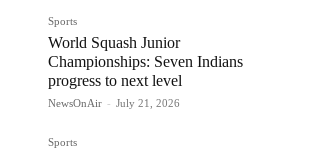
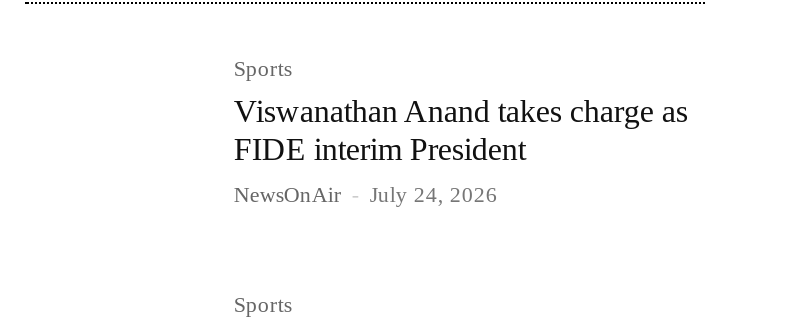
- World Squash Junior
- Championships: Seven Indians
- progress to next level
+ Viswanathan Anand takes charge as
+ FIDE interim President

- NewsOnAir - July 21, 2026
+ NewsOnAir - July 24, 2026
